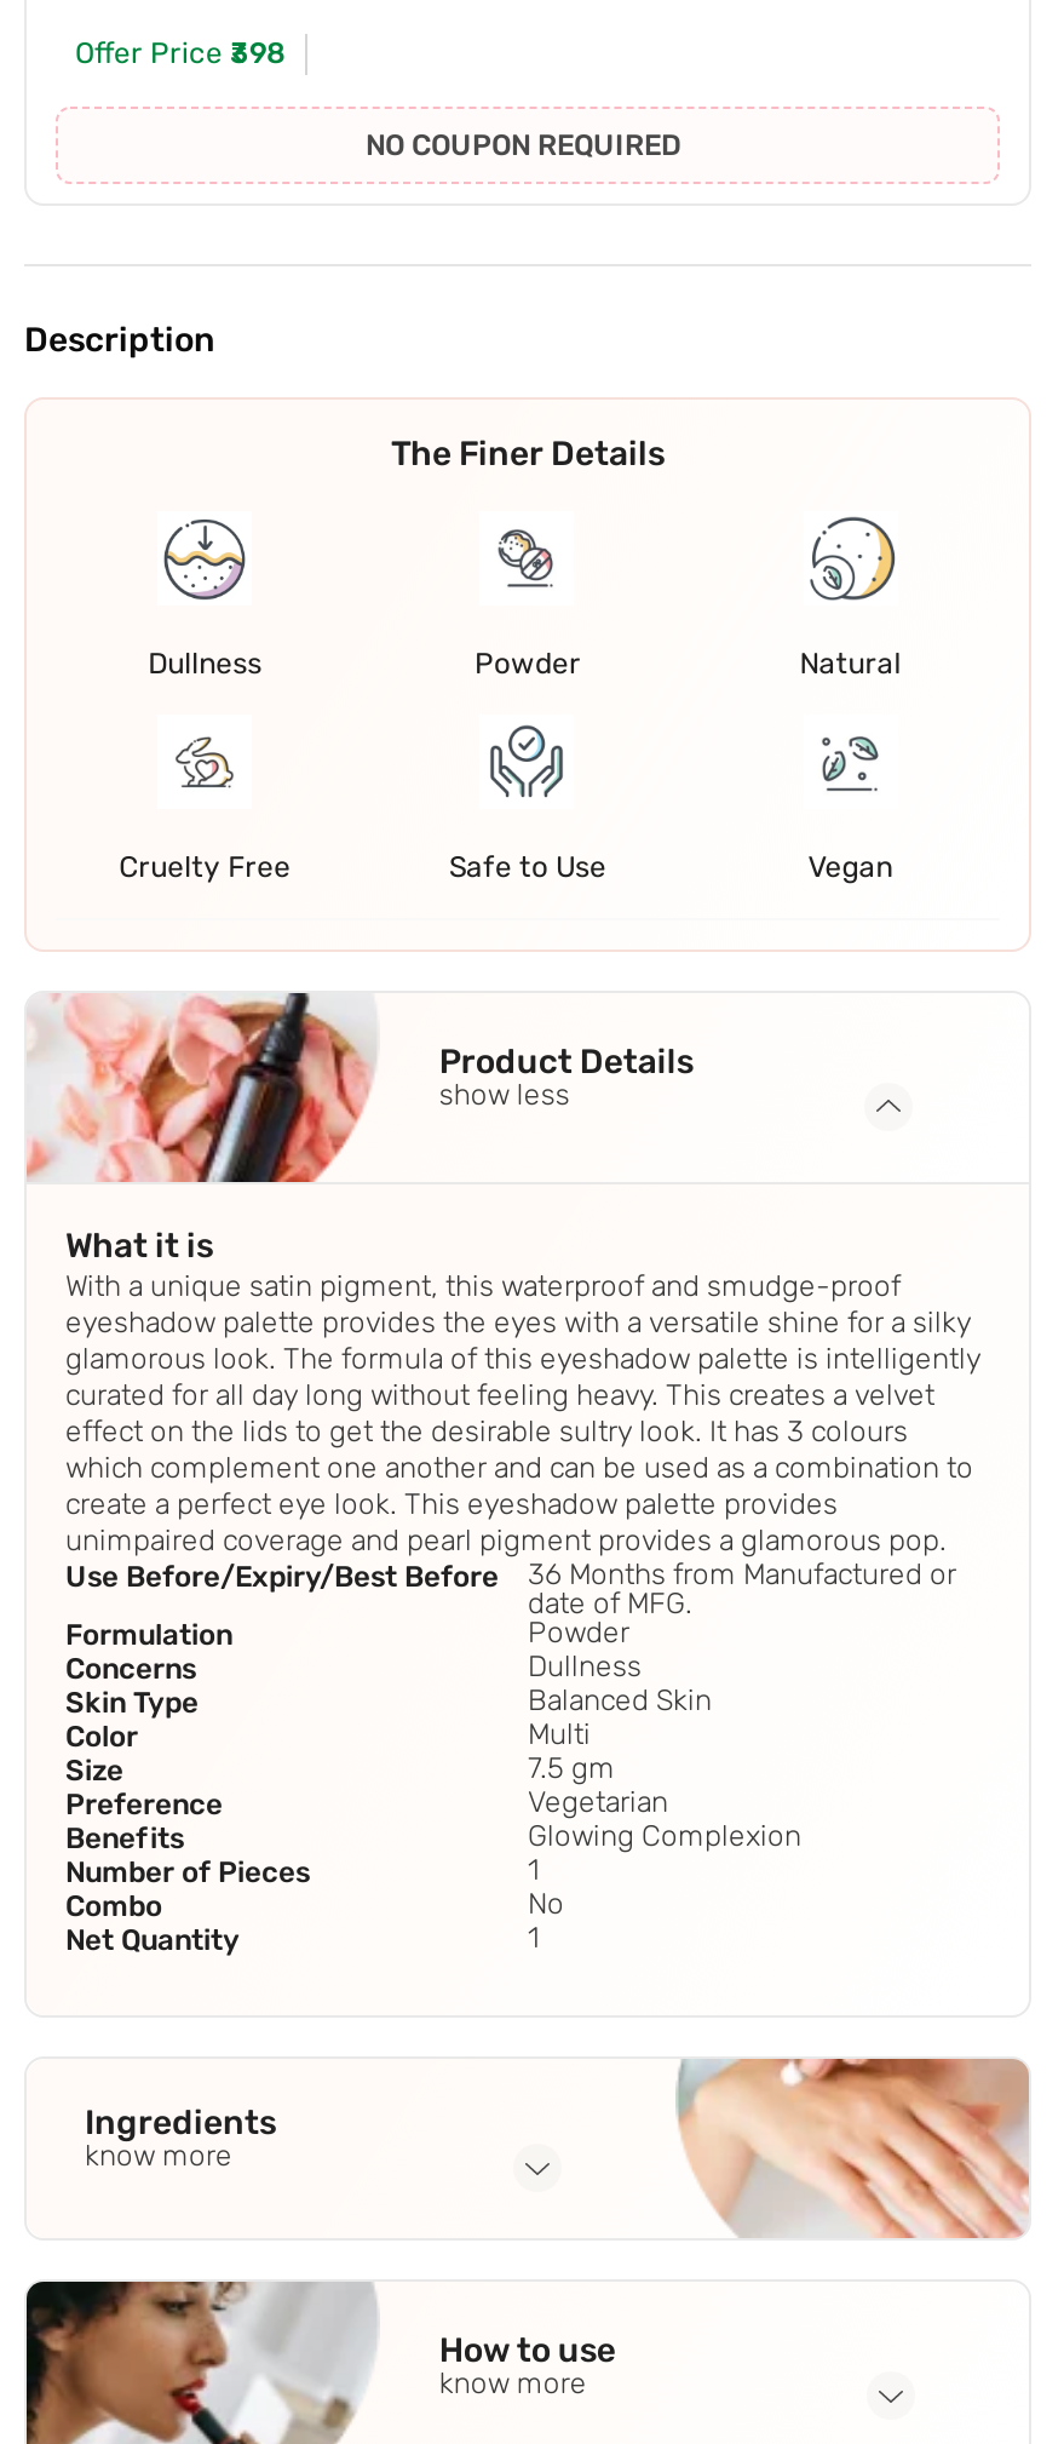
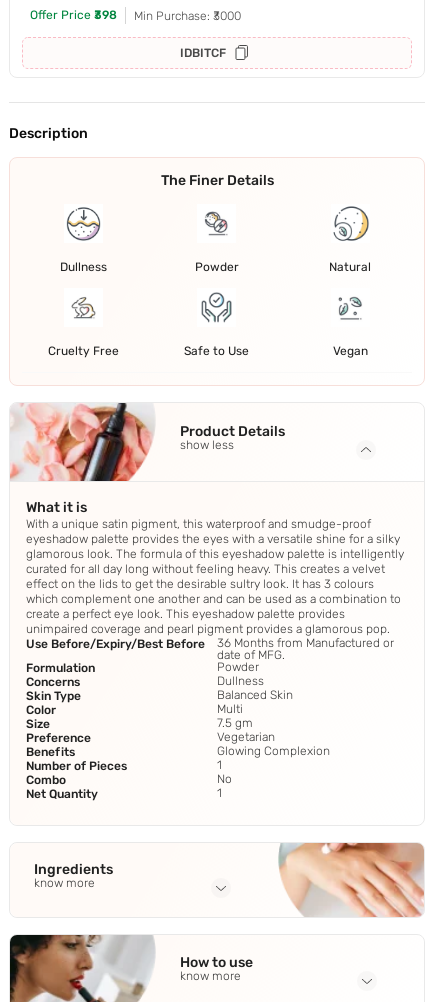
- NO COUPON REQUIRED
+ Min Purchase: ₹3000
+ IDBITCF
